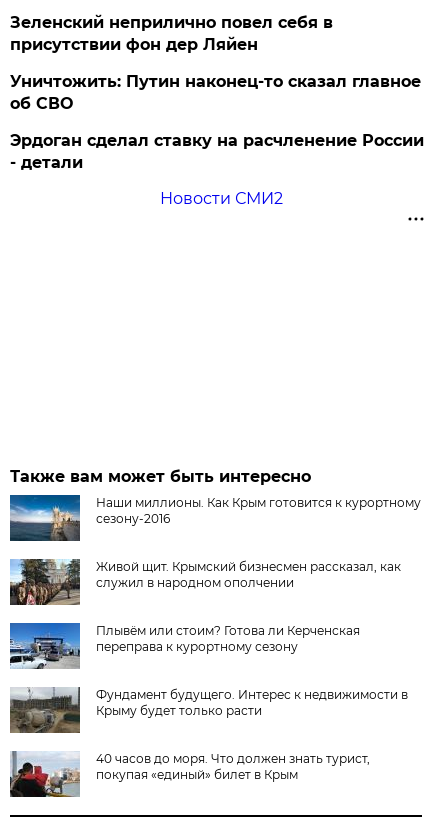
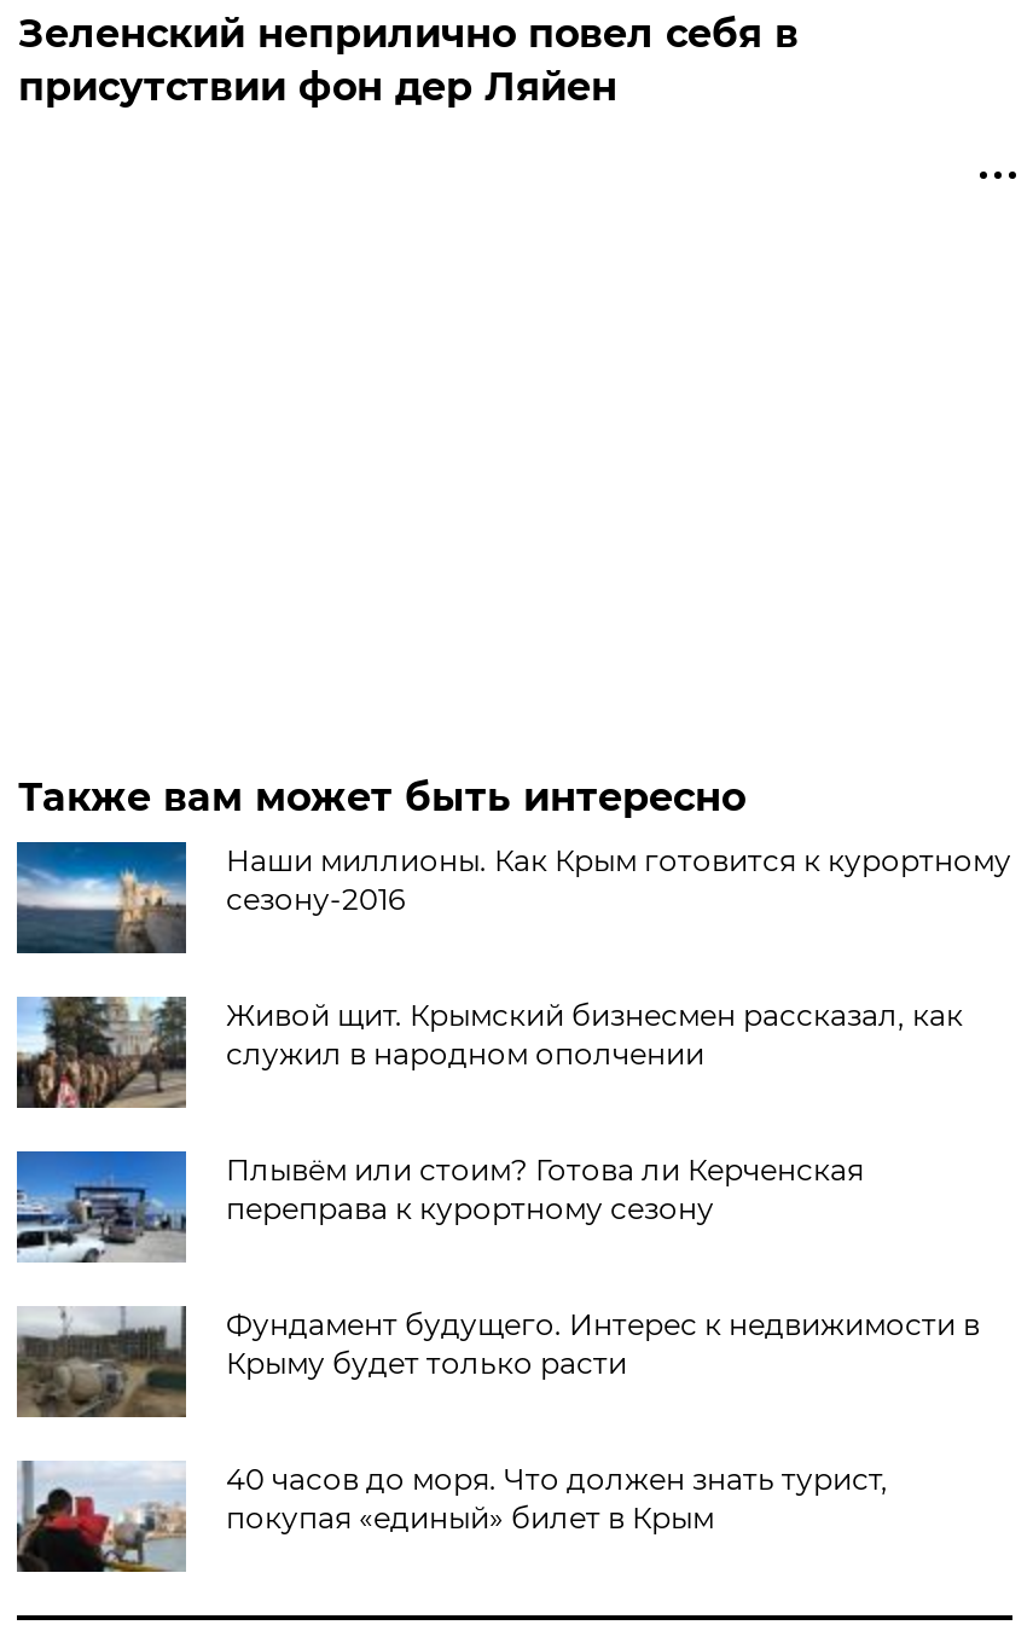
- Уничтожить: Путин наконец-то сказал главное
- об СВО
- Эрдоган сделал ставку на расчленение России
- - детали
- Новости СМИ2
